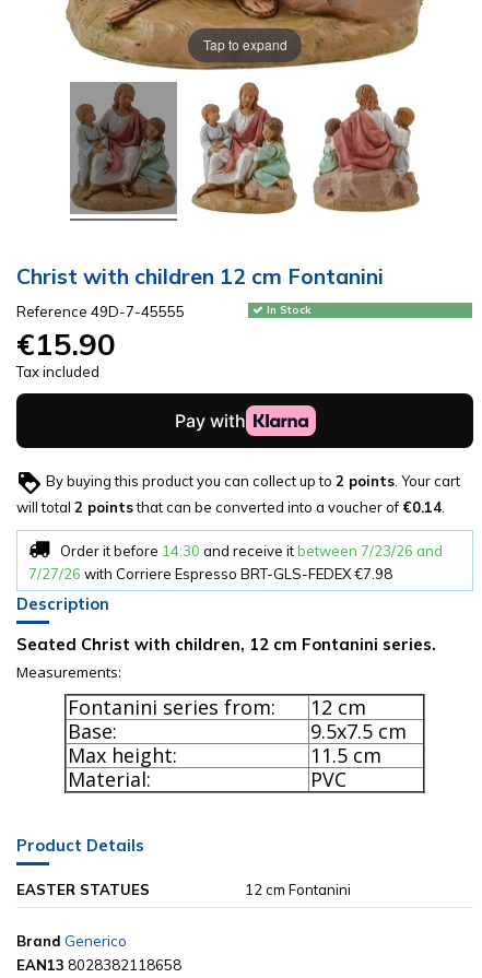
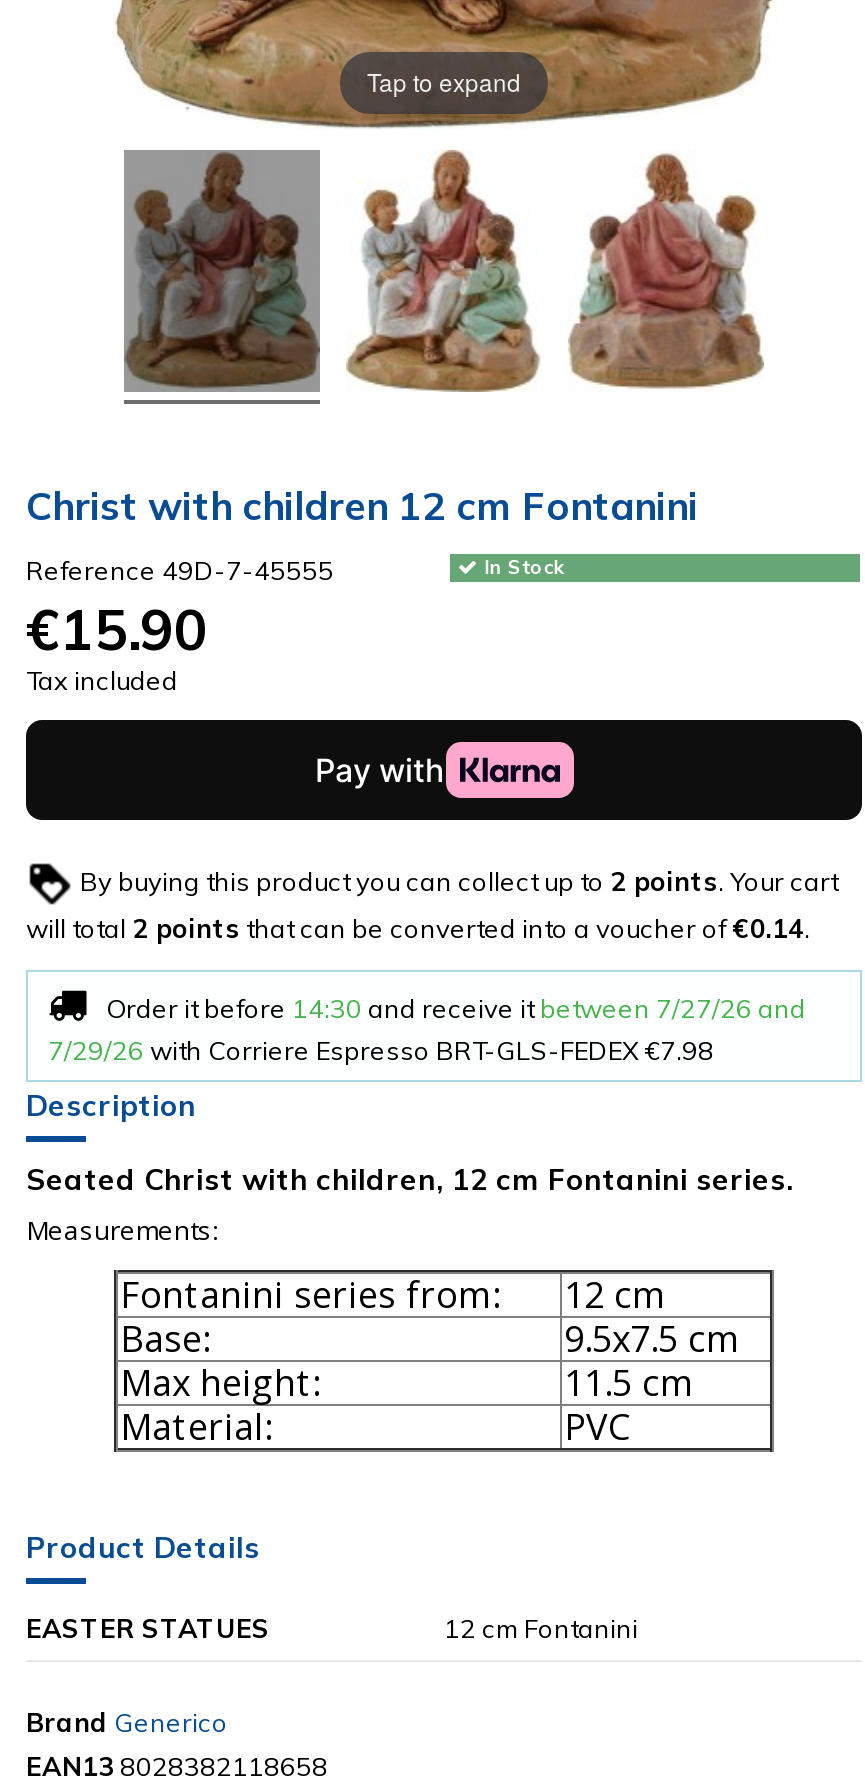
- Order it before 14:30 and receive it between 7/23/26 and
+ Order it before 14:30 and receive it between 7/27/26 and

- 7/27/26 with Corriere Espresso BRT-GLS-FEDEX €7.98
+ 7/29/26 with Corriere Espresso BRT-GLS-FEDEX €7.98
